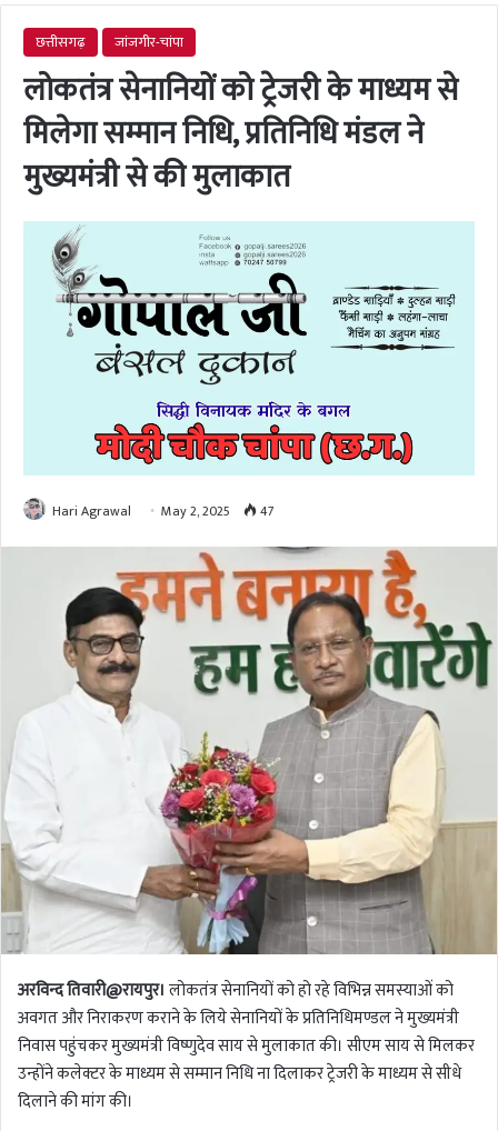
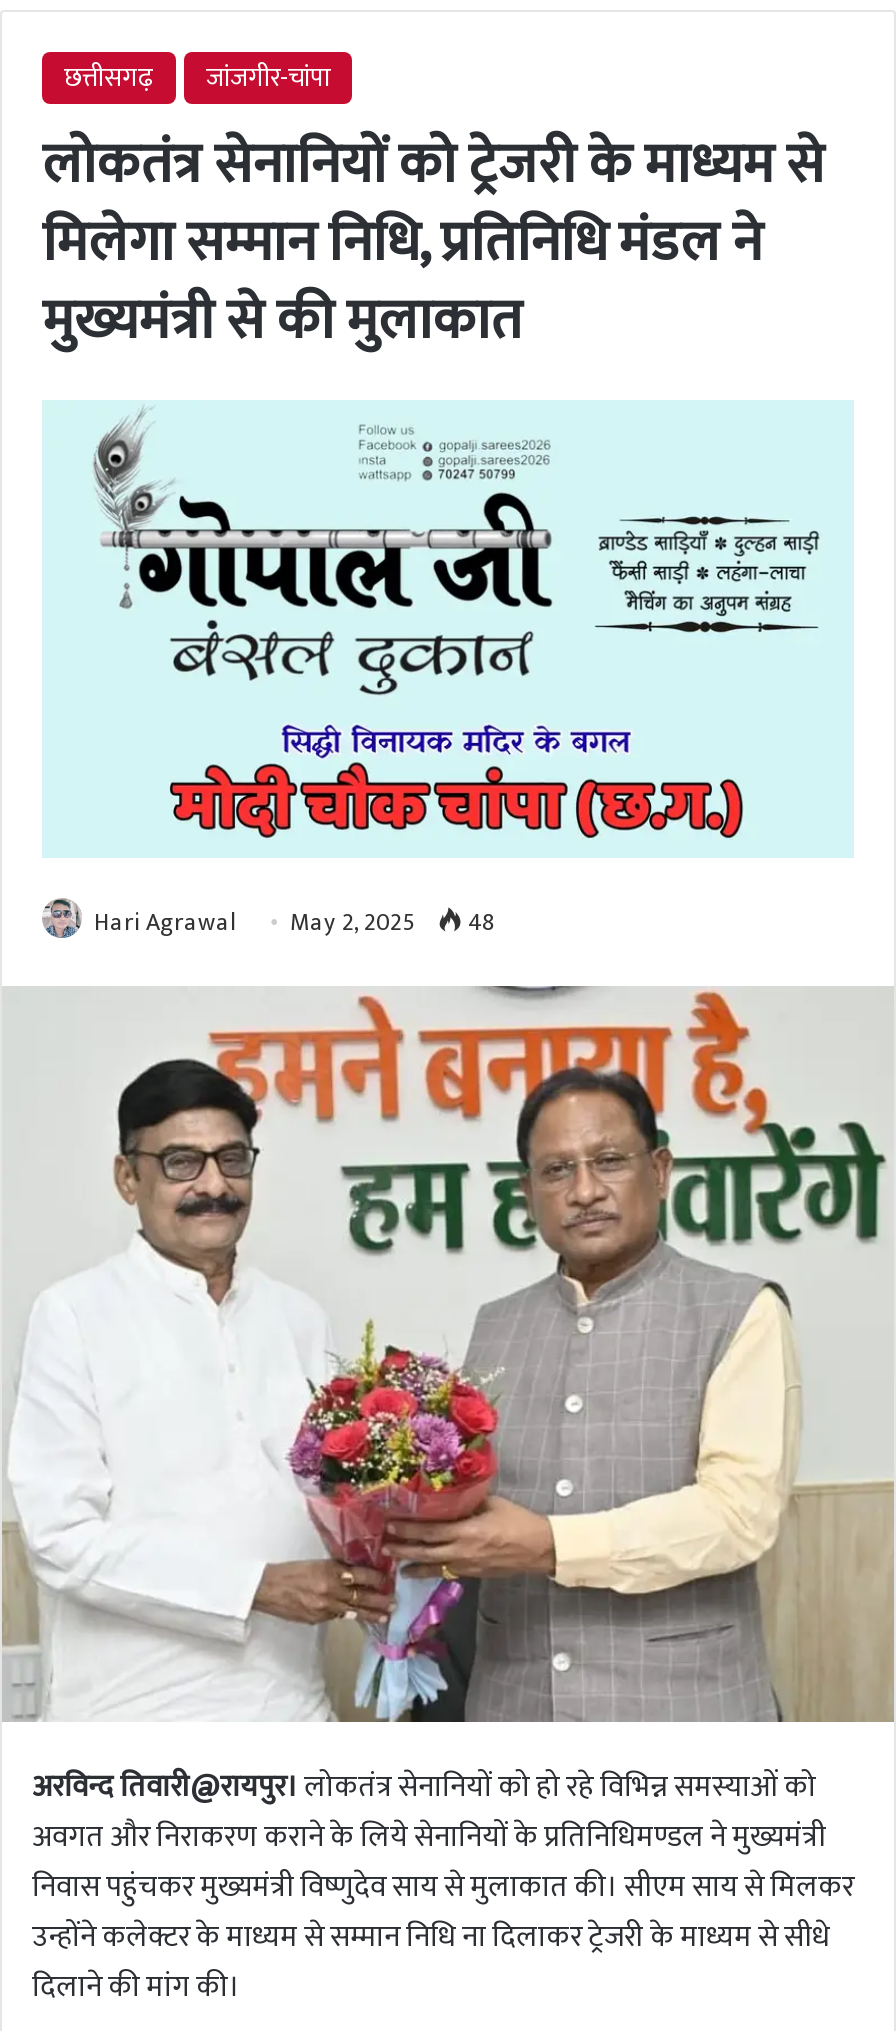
- Hari Agrawal May 2, 2025 47
+ Hari Agrawal May 2, 2025 48
